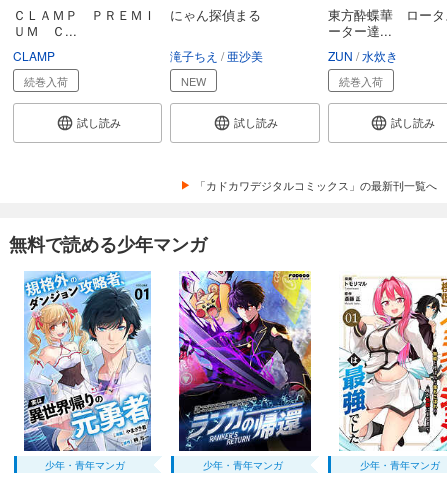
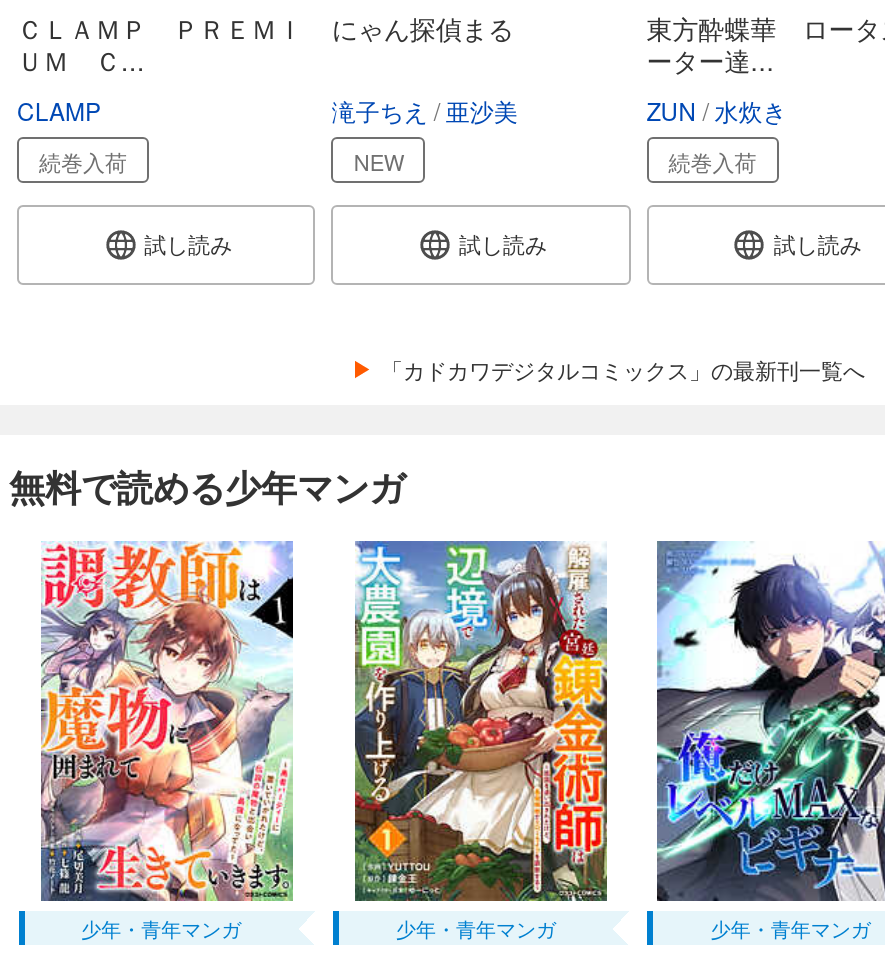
- [image]
+ [image]

- [image]
+ [image]

- [image]
+ [image]
